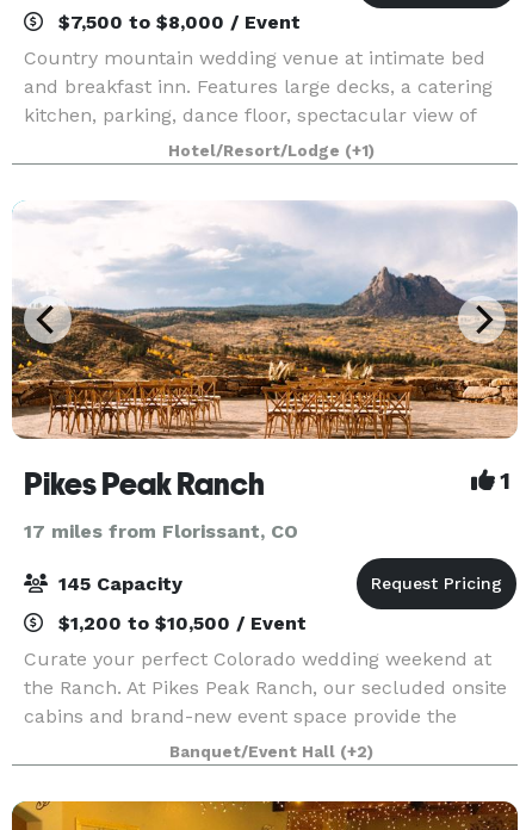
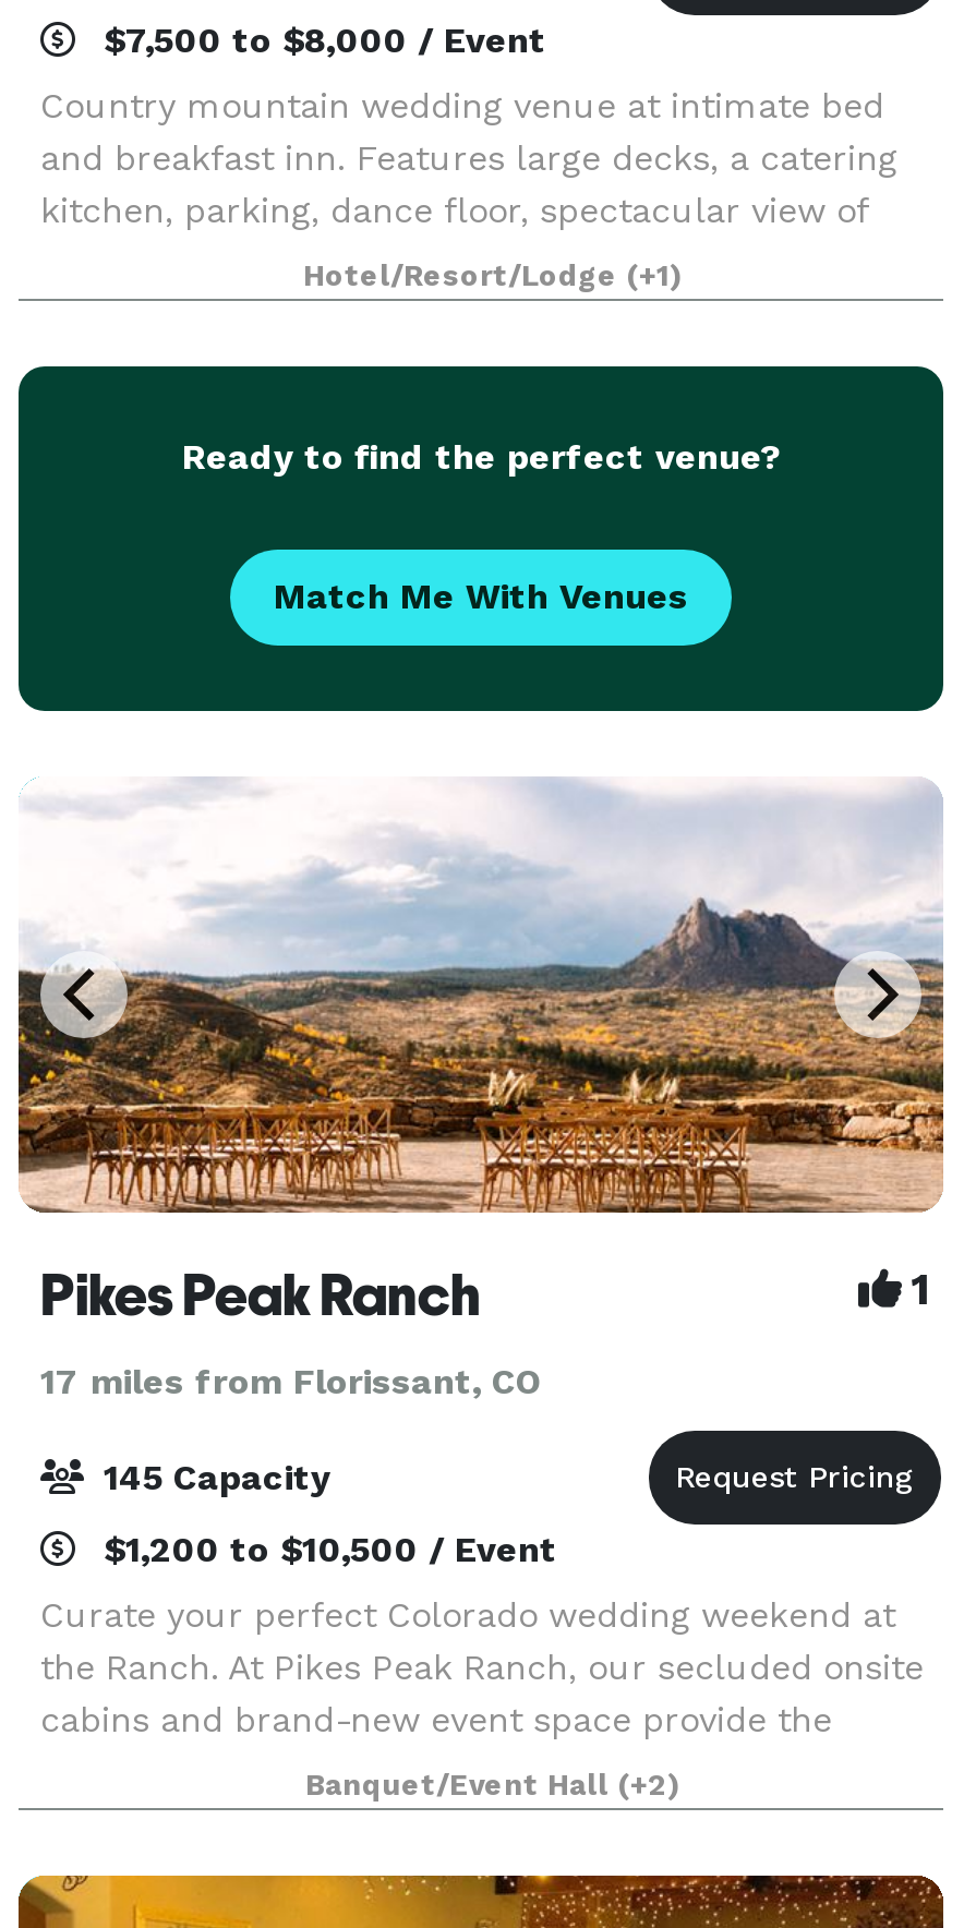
+ [image]
+ Ready to find the perfect venue?
+ Match Me With Venues
